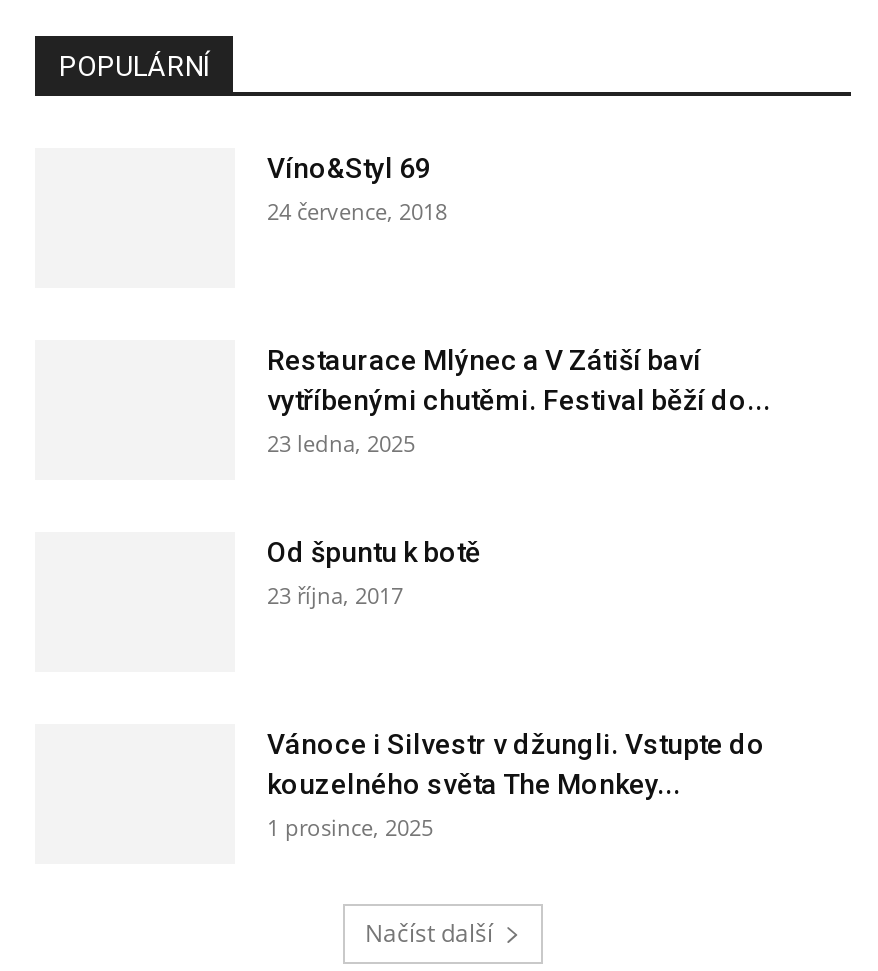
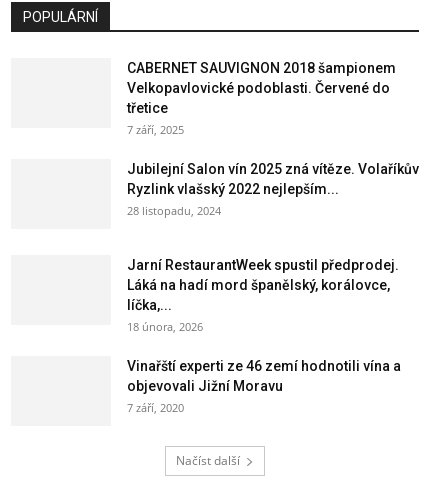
- Víno&Styl 69
- 24 července, 2018
+ CABERNET SAUVIGNON 2018 šampionem
+ Velkopavlovické podoblasti. Červené do
+ třetice
+ 7 září, 2025

- Restaurace Mlýnec a V Zátiší baví
- vytříbenými chutěmi. Festival běží do...
- 23 ledna, 2025
+ Jubilejní Salon vín 2025 zná vítěze. Volaříkův
+ Ryzlink vlašský 2022 nejlepším...
+ 28 listopadu, 2024

- Od špuntu k botě
- 23 října, 2017
+ Jarní RestaurantWeek spustil předprodej.
+ Láká na hadí mord španělský, korálovce,
+ líčka,...
+ 18 února, 2026

- Vánoce i Silvestr v džungli. Vstupte do
- kouzelného světa The Monkey...
- 1 prosince, 2025
+ Vinařští experti ze 46 zemí hodnotili vína a
+ objevovali Jižní Moravu
+ 7 září, 2020
